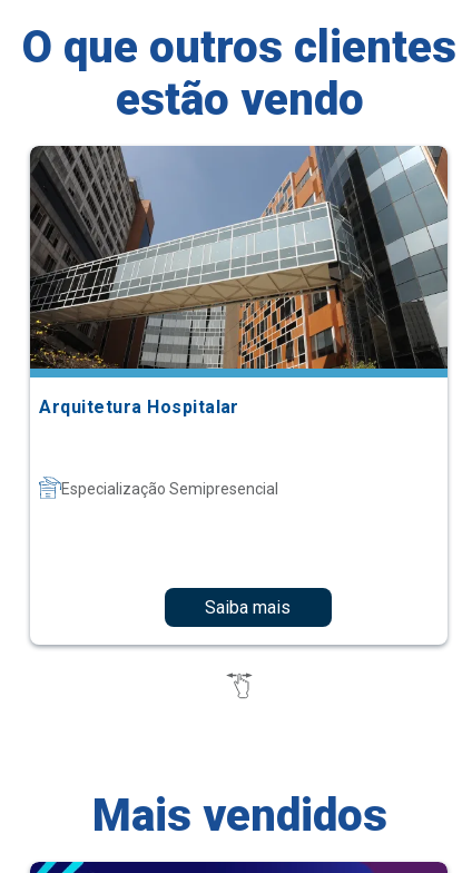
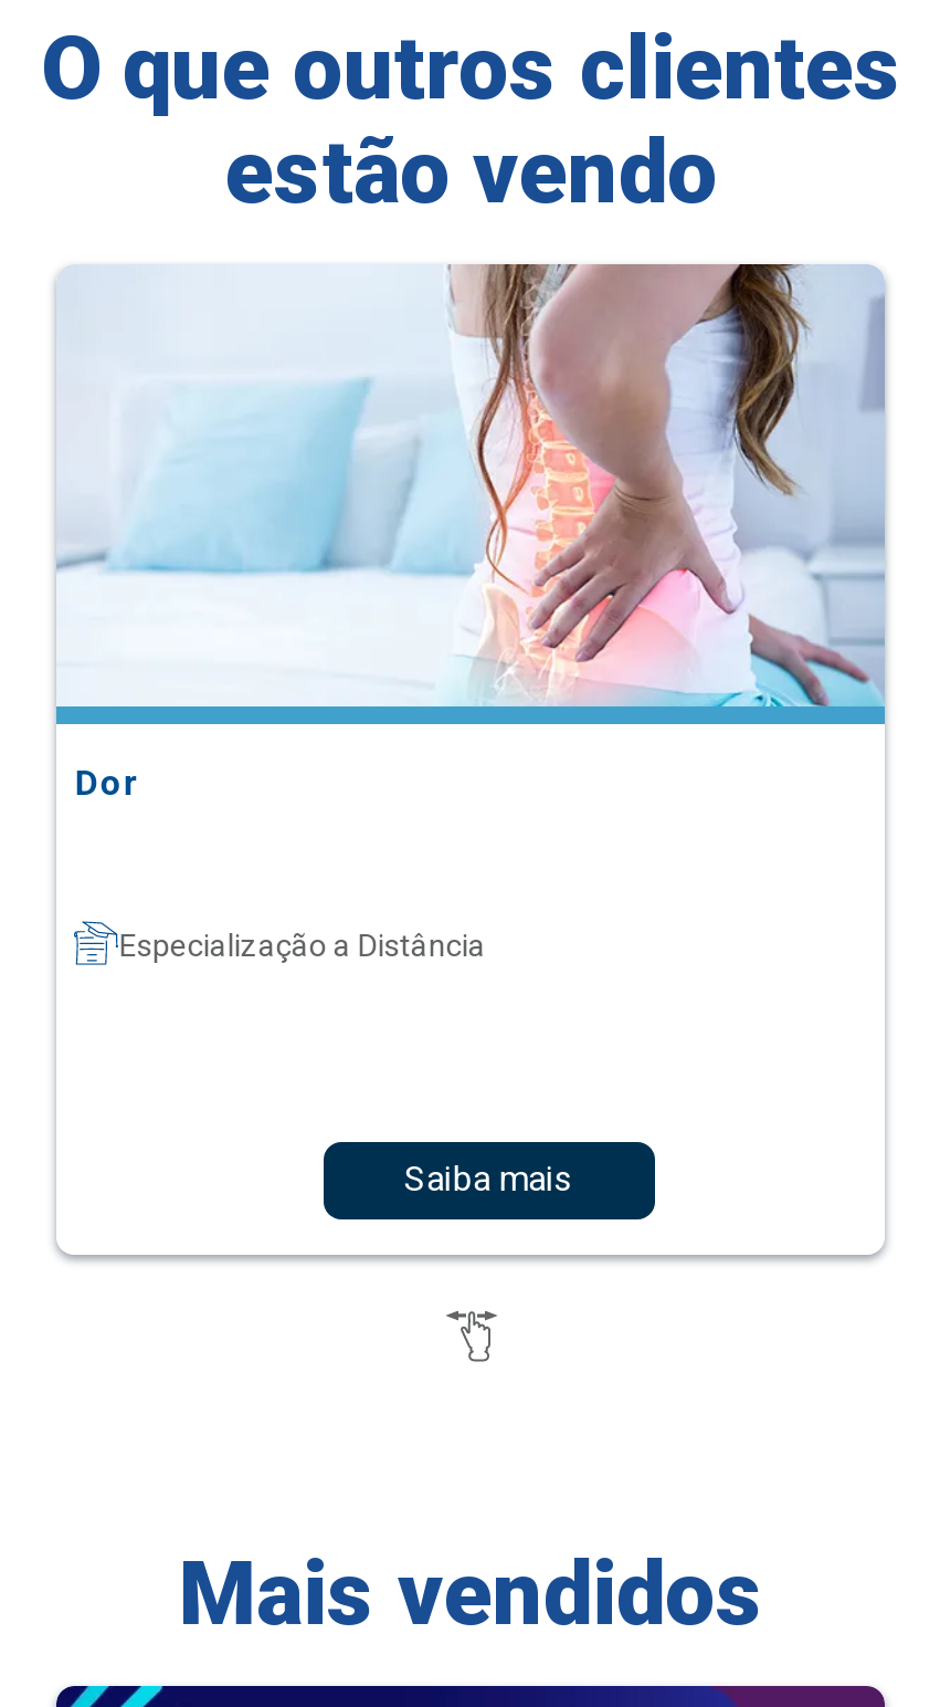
- [image]
- Arquitetura Hospitalar
+ [image]
+ Dor

- Especialização Semipresencial
+ Especialização a Distância
